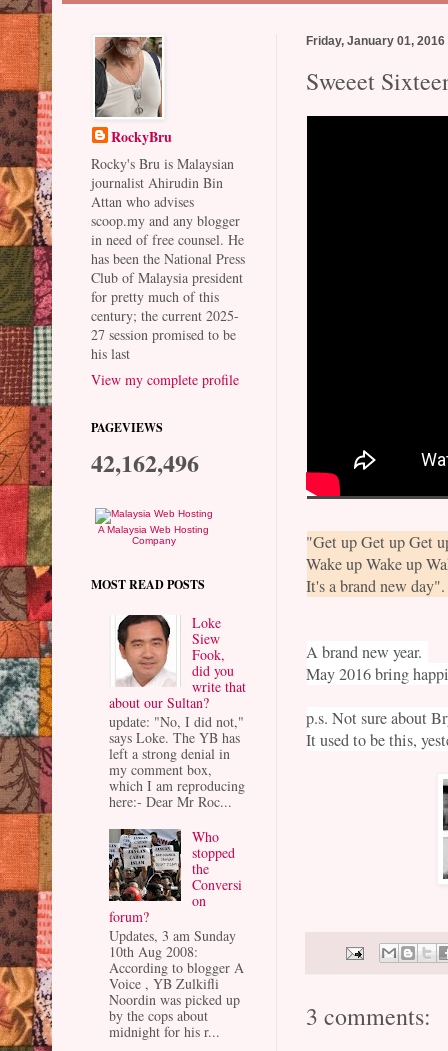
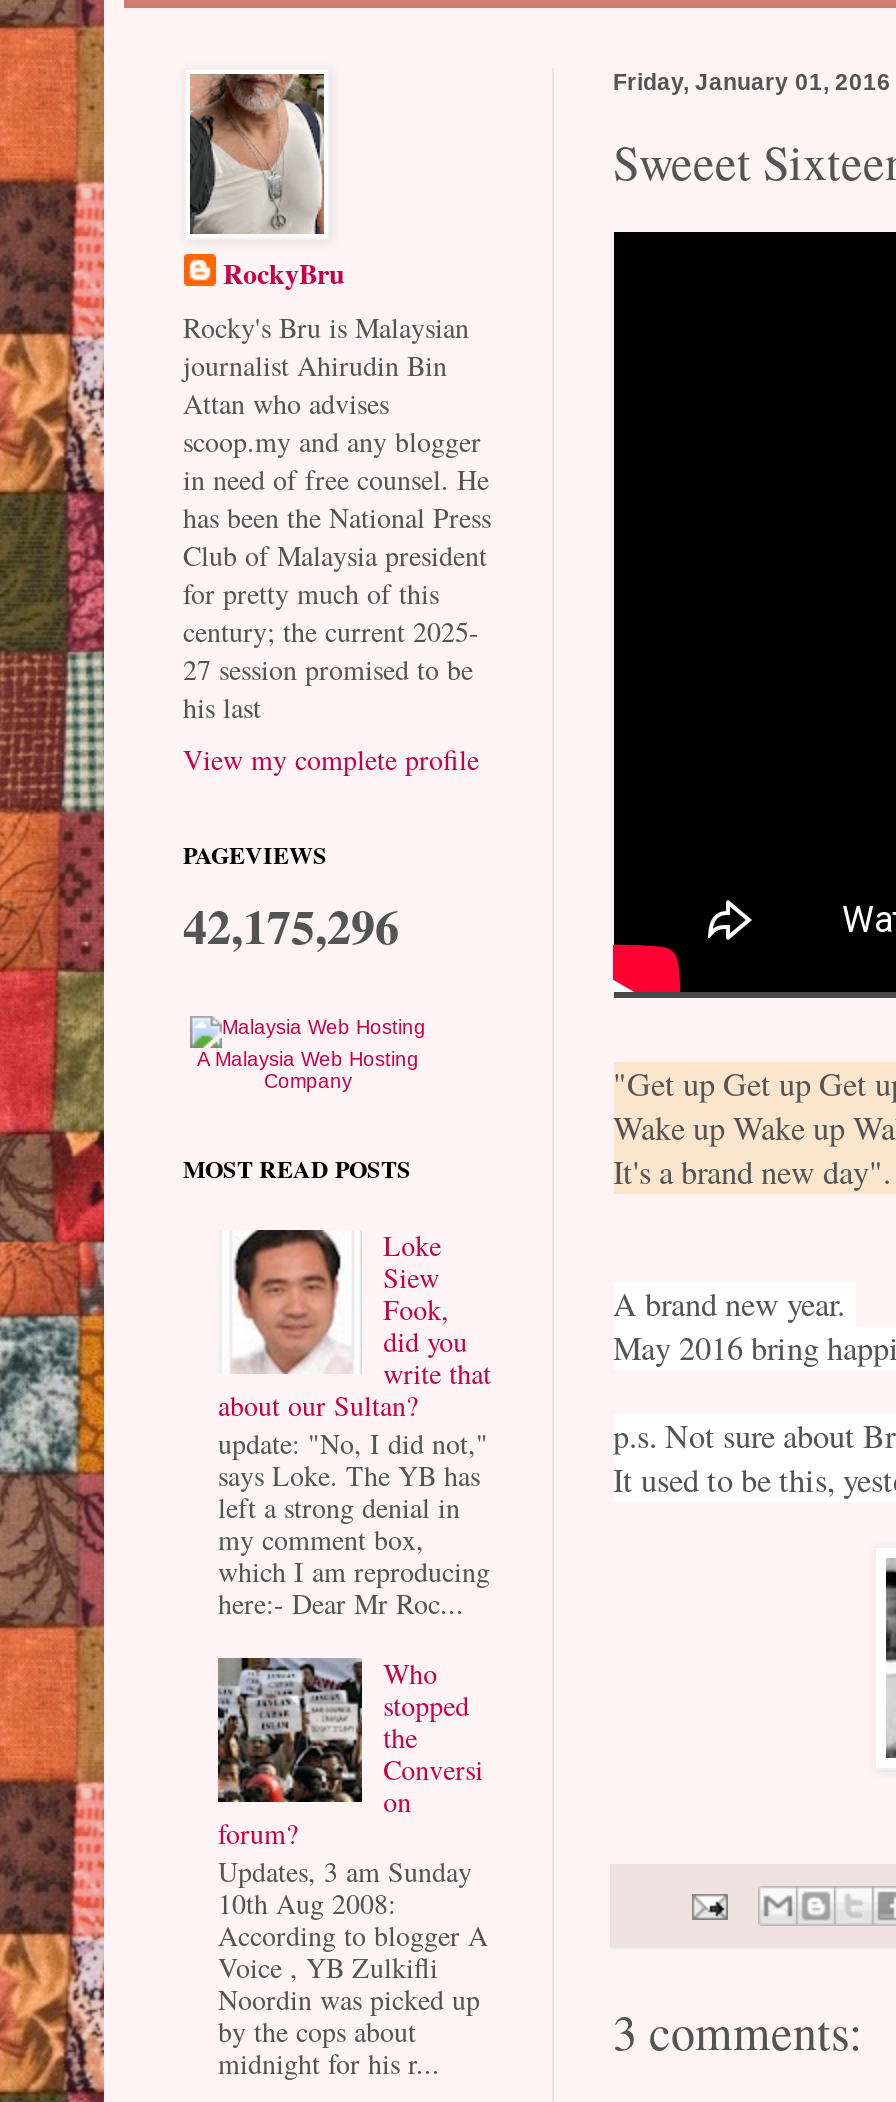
- 42,162,496
+ 42,175,296
